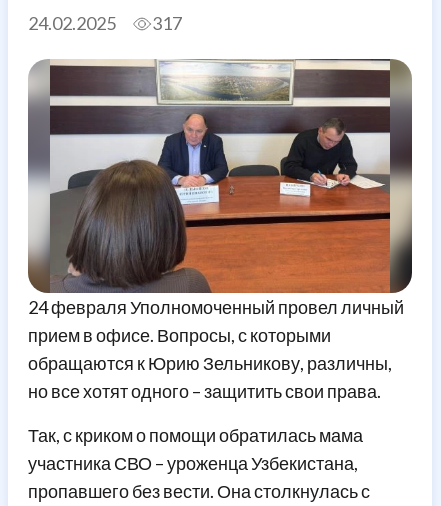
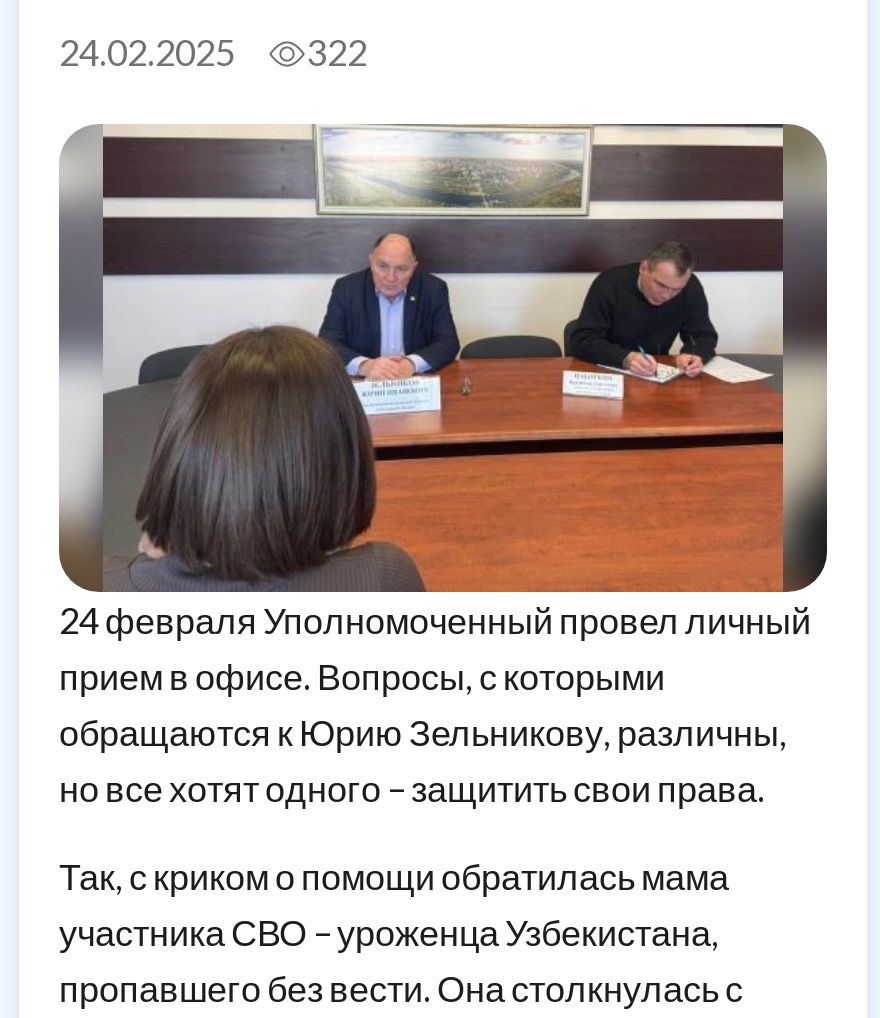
- 24.02.2025 317
+ 24.02.2025 322
